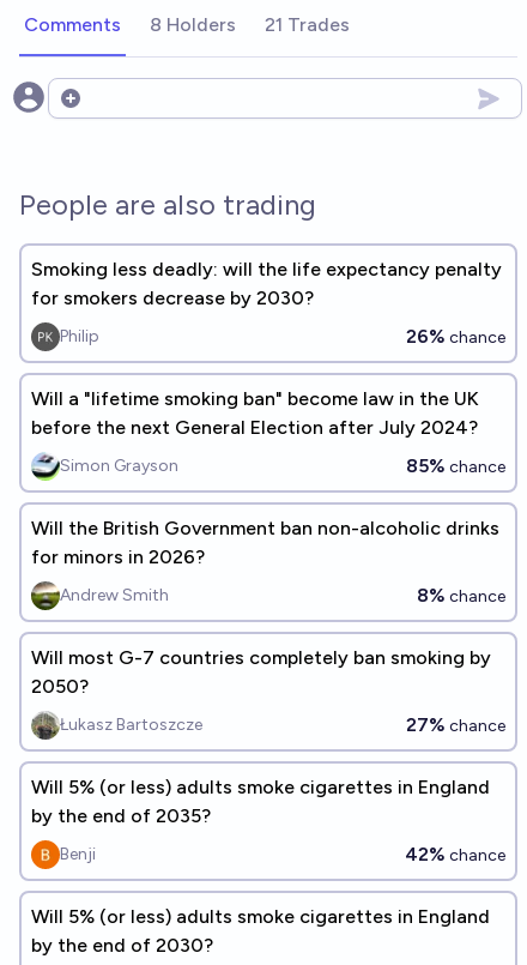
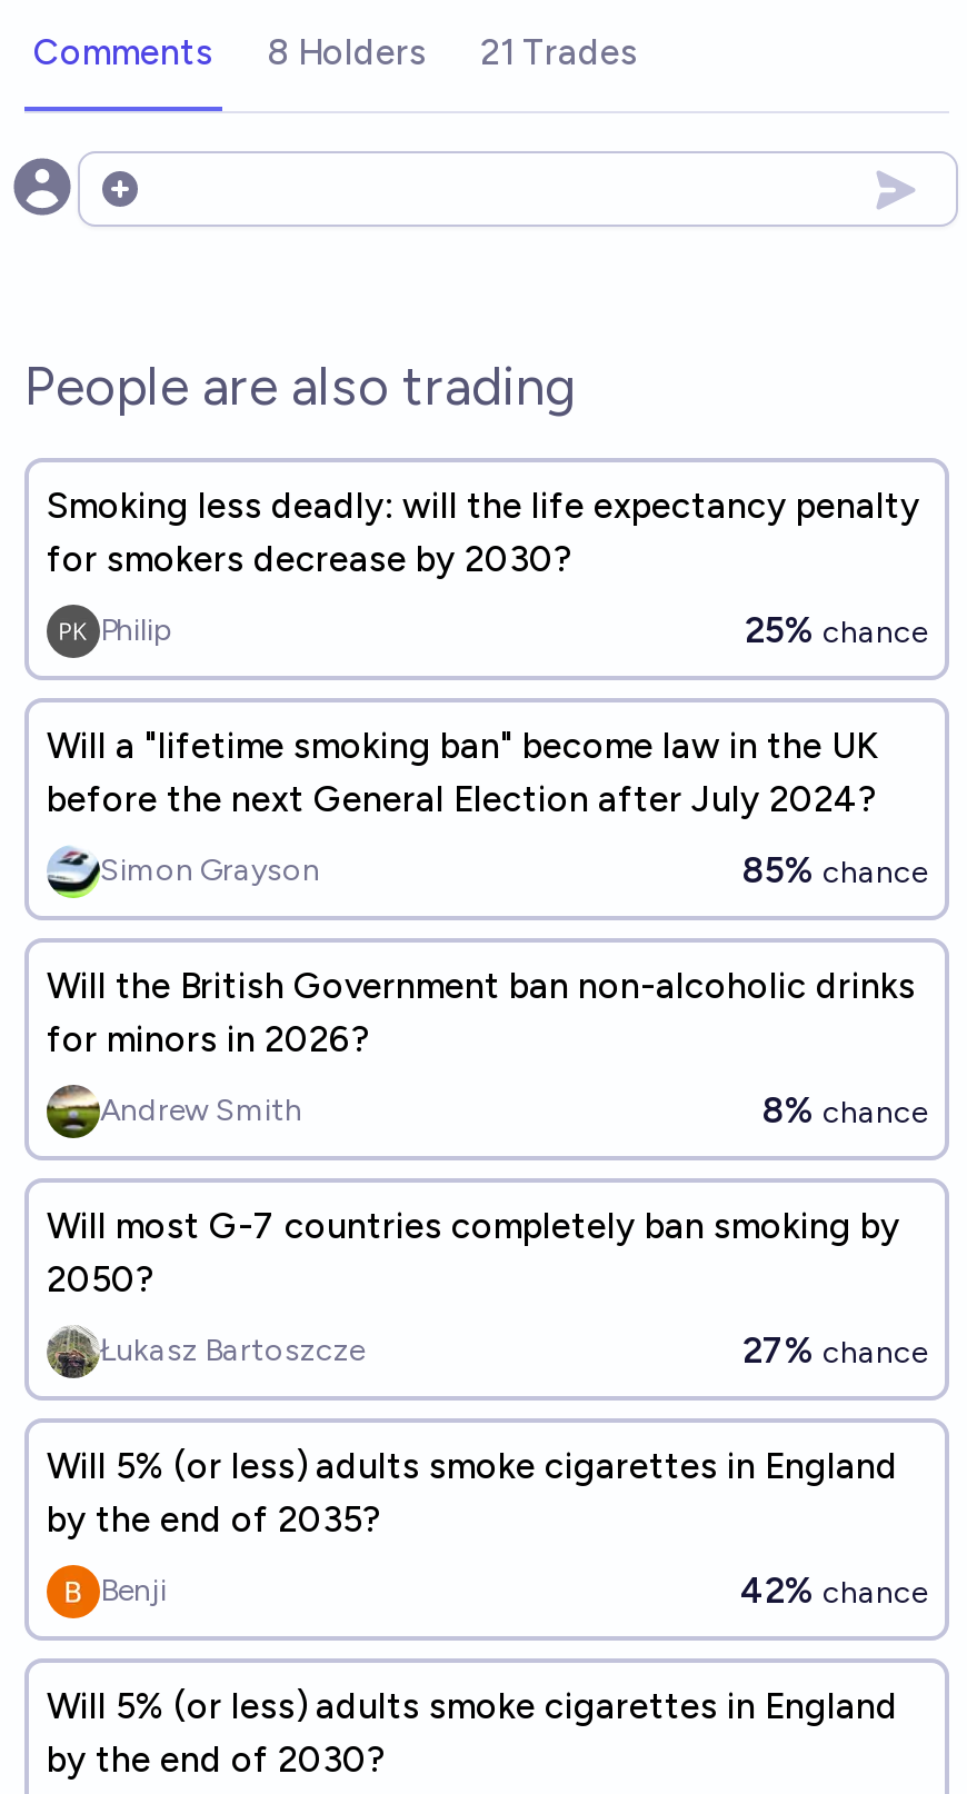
- 26% chance
+ 25% chance
